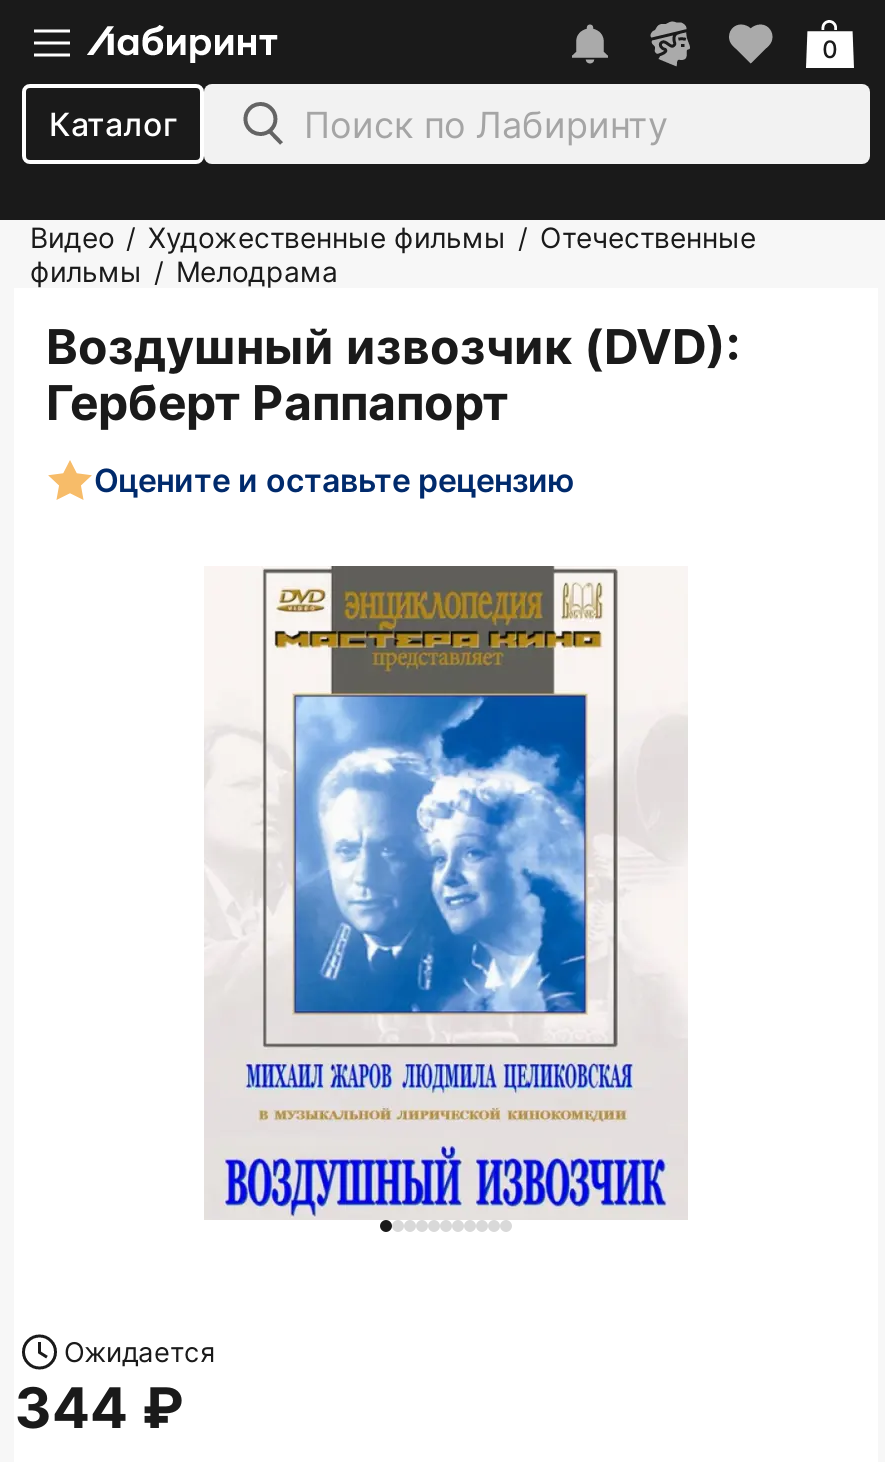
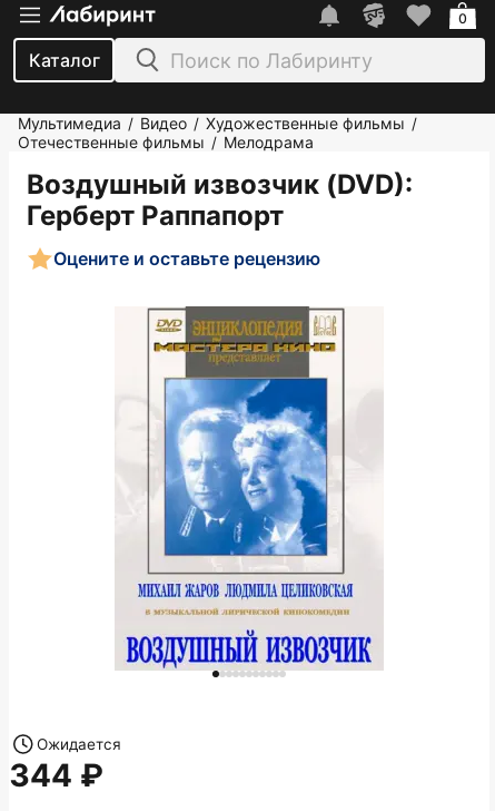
- Видео / Художественные фильмы / Отечественные
- фильмы / Мелодрама
+ Мультимедиа / Видео / Художественные фильмы /
+ Отечественные фильмы / Мелодрама
